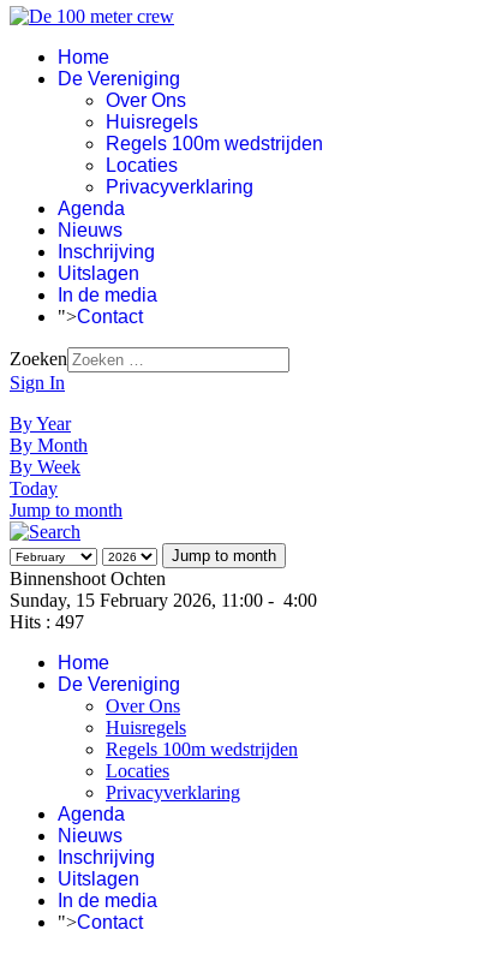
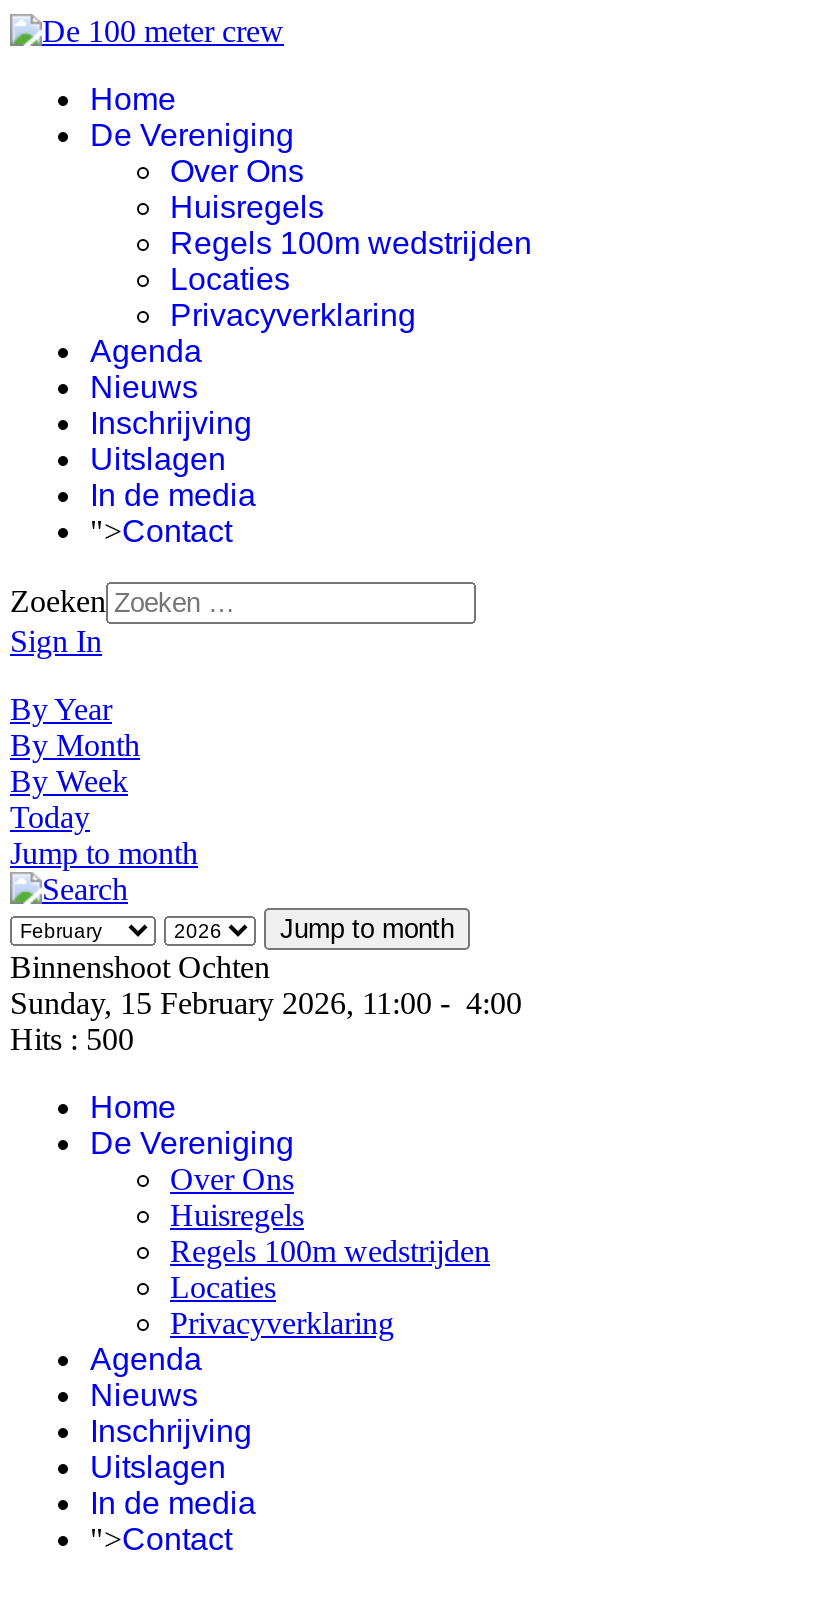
- Hits: 497
+ Hits: 500
